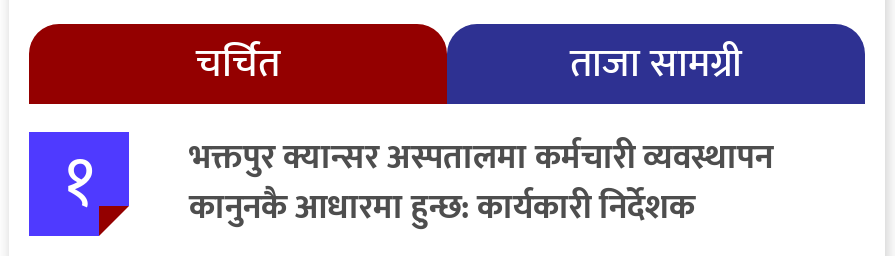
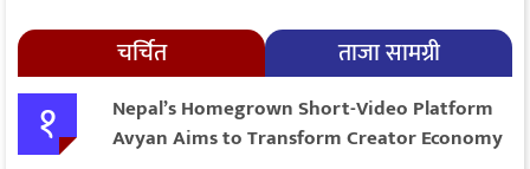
- भक्तपुर क्यान्सर अस्पतालमा कर्मचारी व्यवस्थापन
- कानुनकै आधारमा हुन्छ: कार्यकारी निर्देशक
+ Nepal’s Homegrown Short-Video Platform
+ Avyan Aims to Transform Creator Economy
